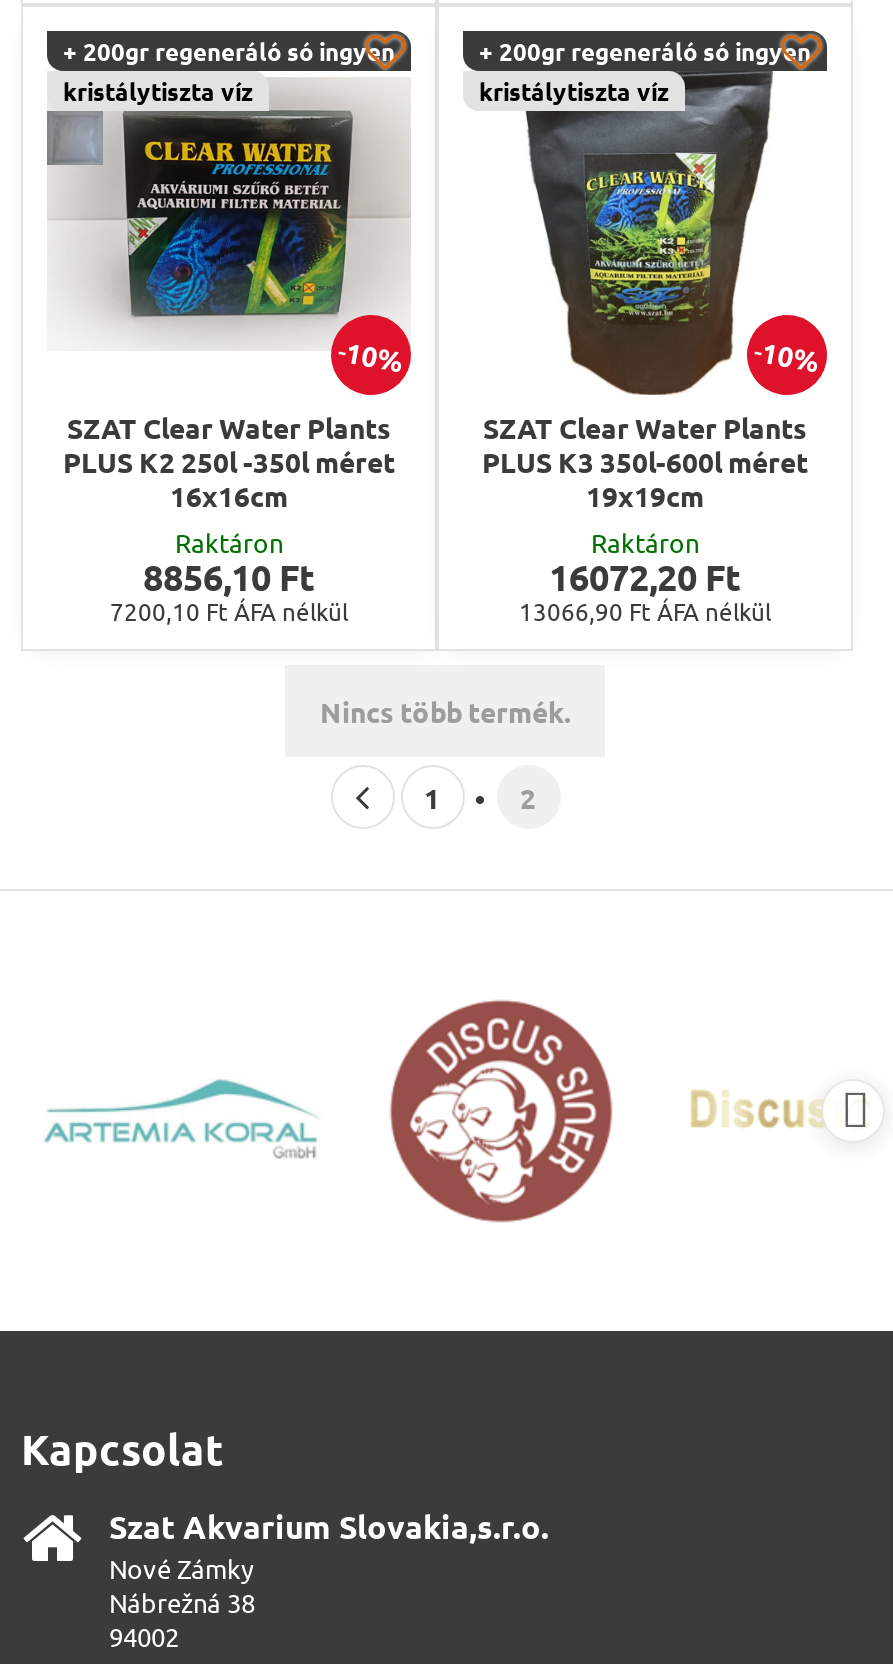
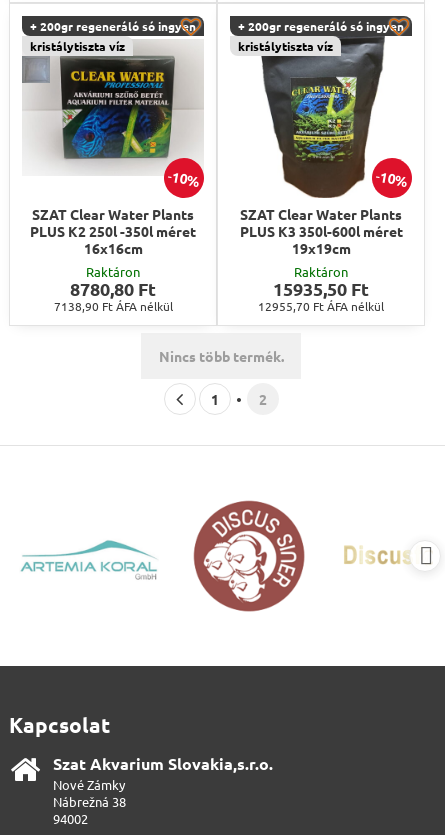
- 8856,10 Ft
+ 8780,80 Ft

- 16072,20 Ft
+ 15935,50 Ft

- 7200,10 FtÁFA nélkül
+ 7138,90 FtÁFA nélkül

- 13066,90 FtÁFA nélkül
+ 12955,70 FtÁFA nélkül
